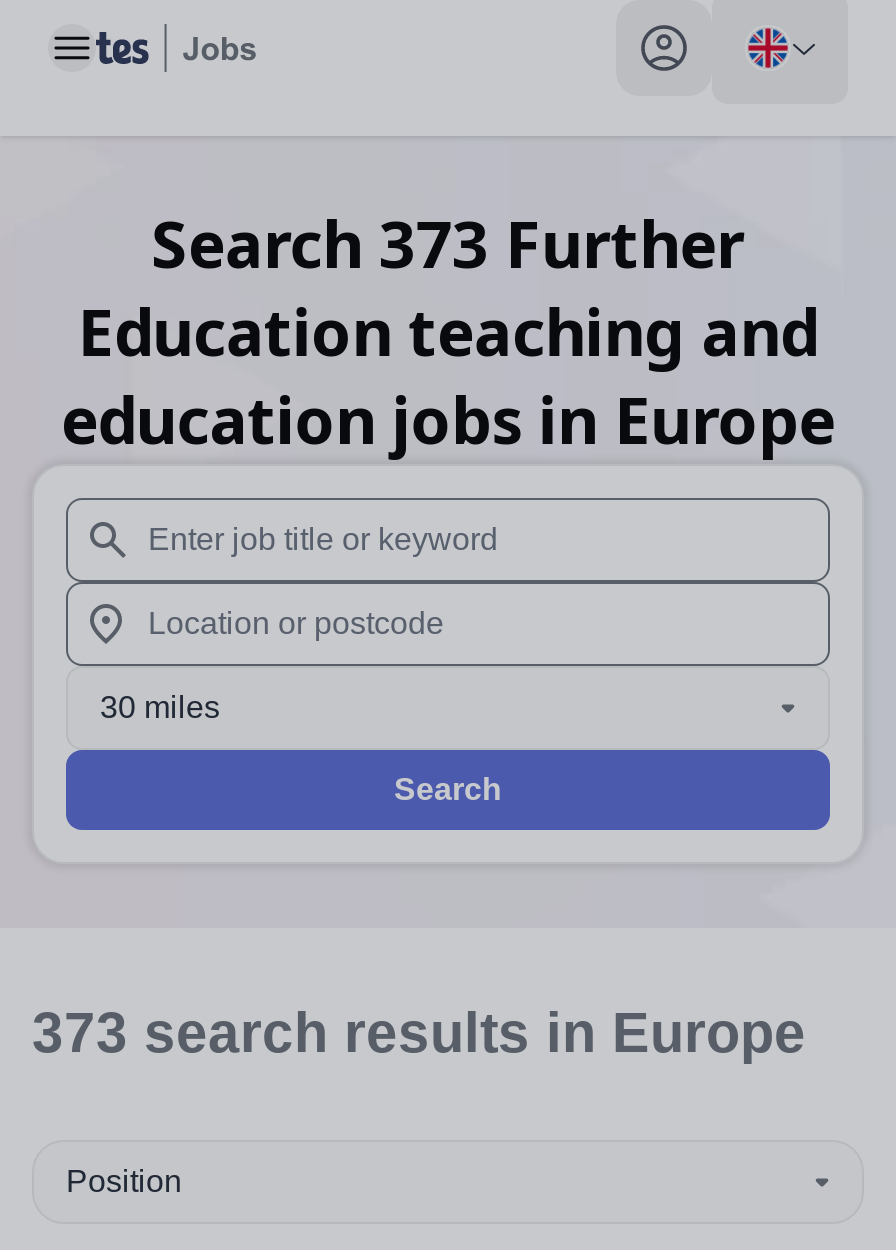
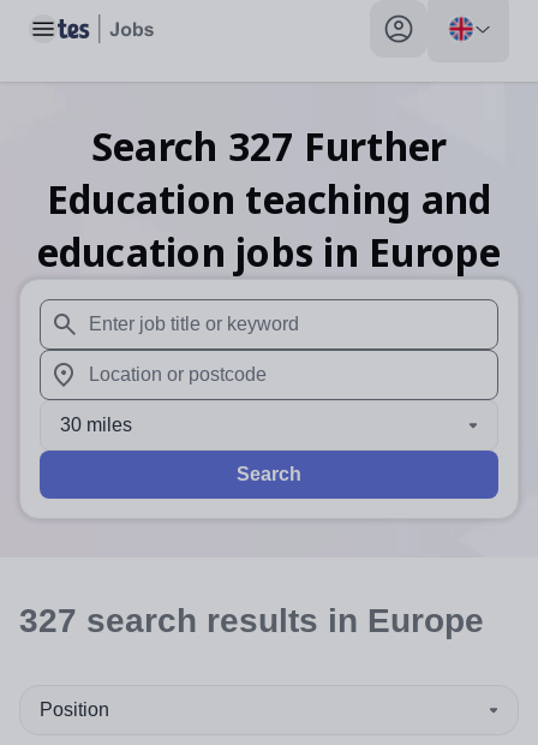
- Search 373 Further
+ Search 327 Further

- 373 search results in Europe
+ 327 search results in Europe
